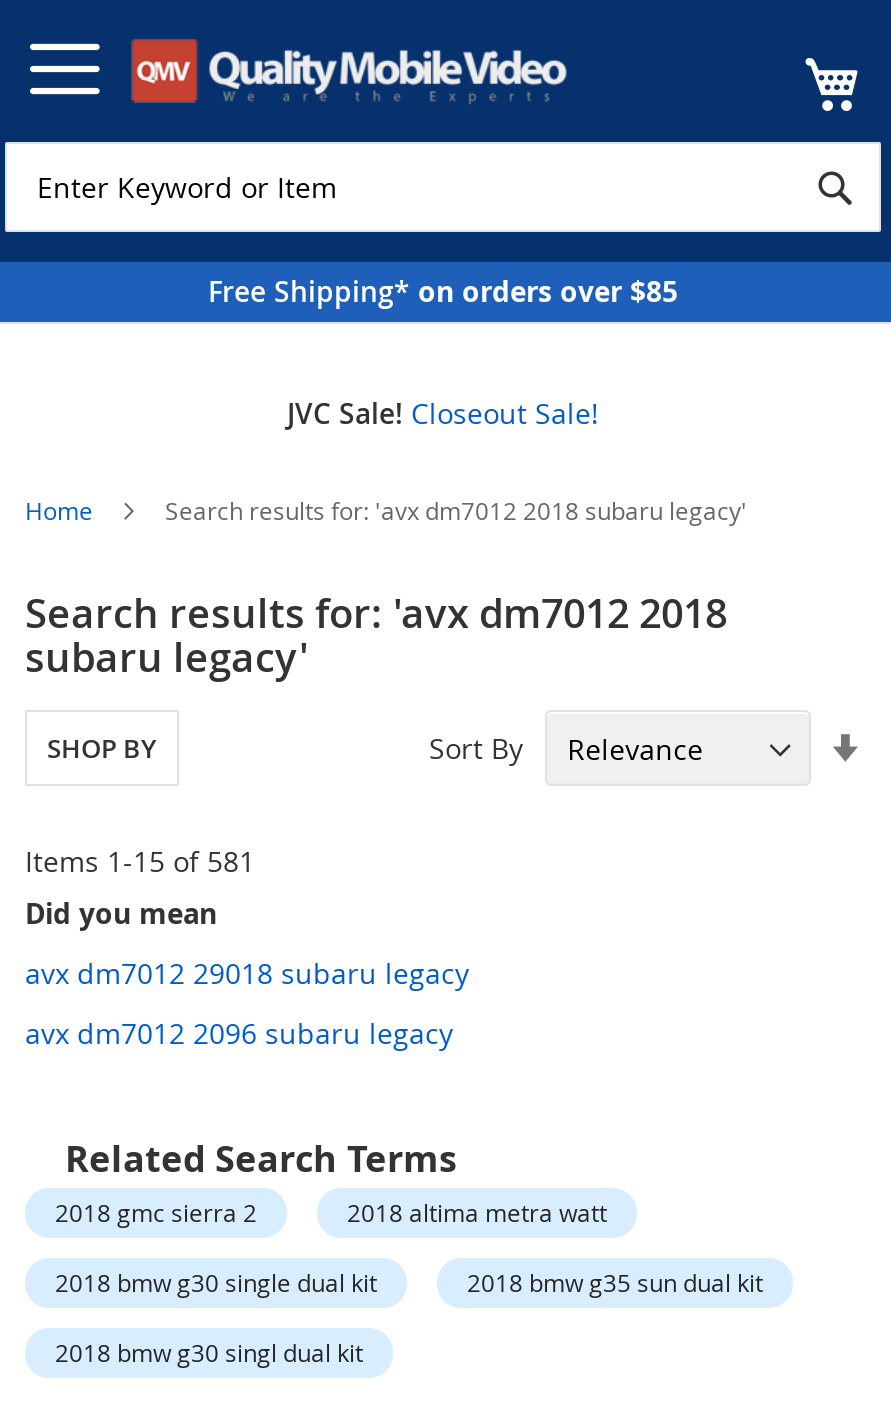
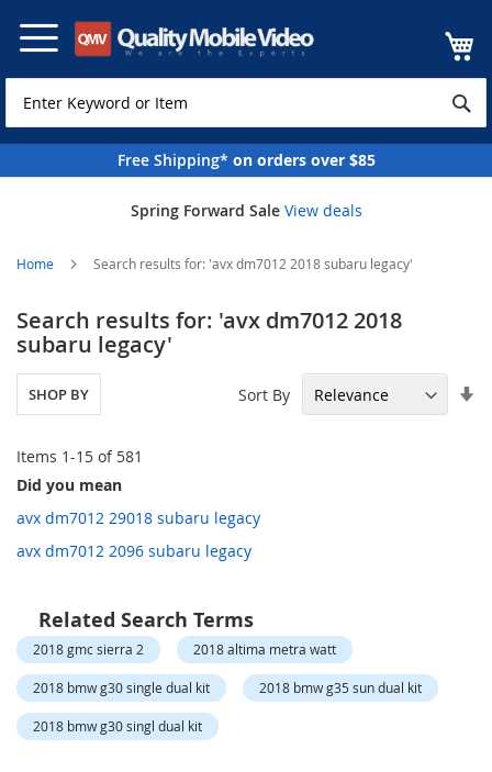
- JVC Sale! Closeout Sale!
+ Spring Forward Sale View deals
